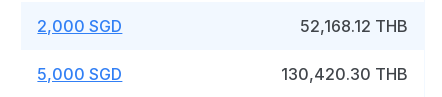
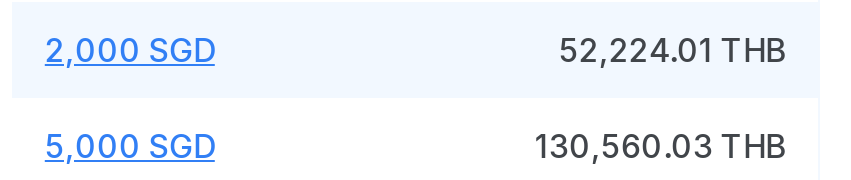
- 52,168.12 THB
+ 52,224.01 THB

- 130,420.30 THB
+ 130,560.03 THB
